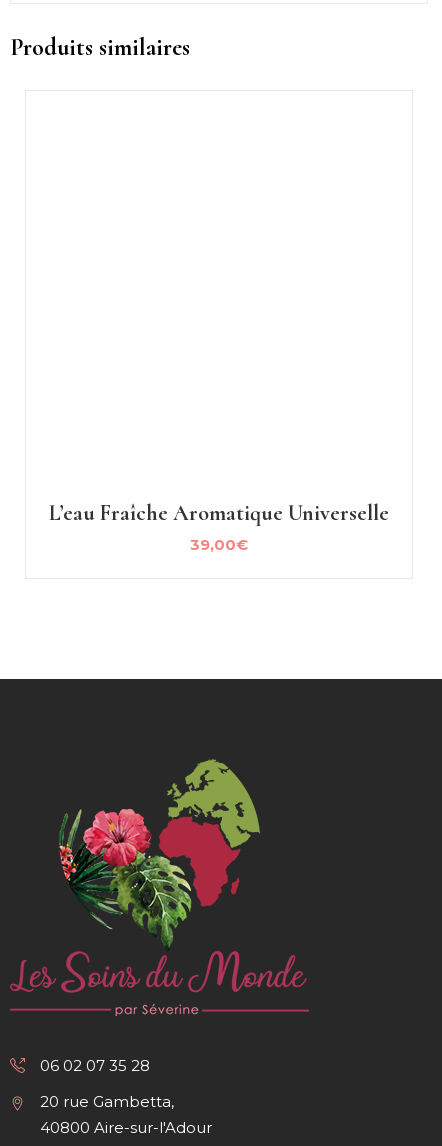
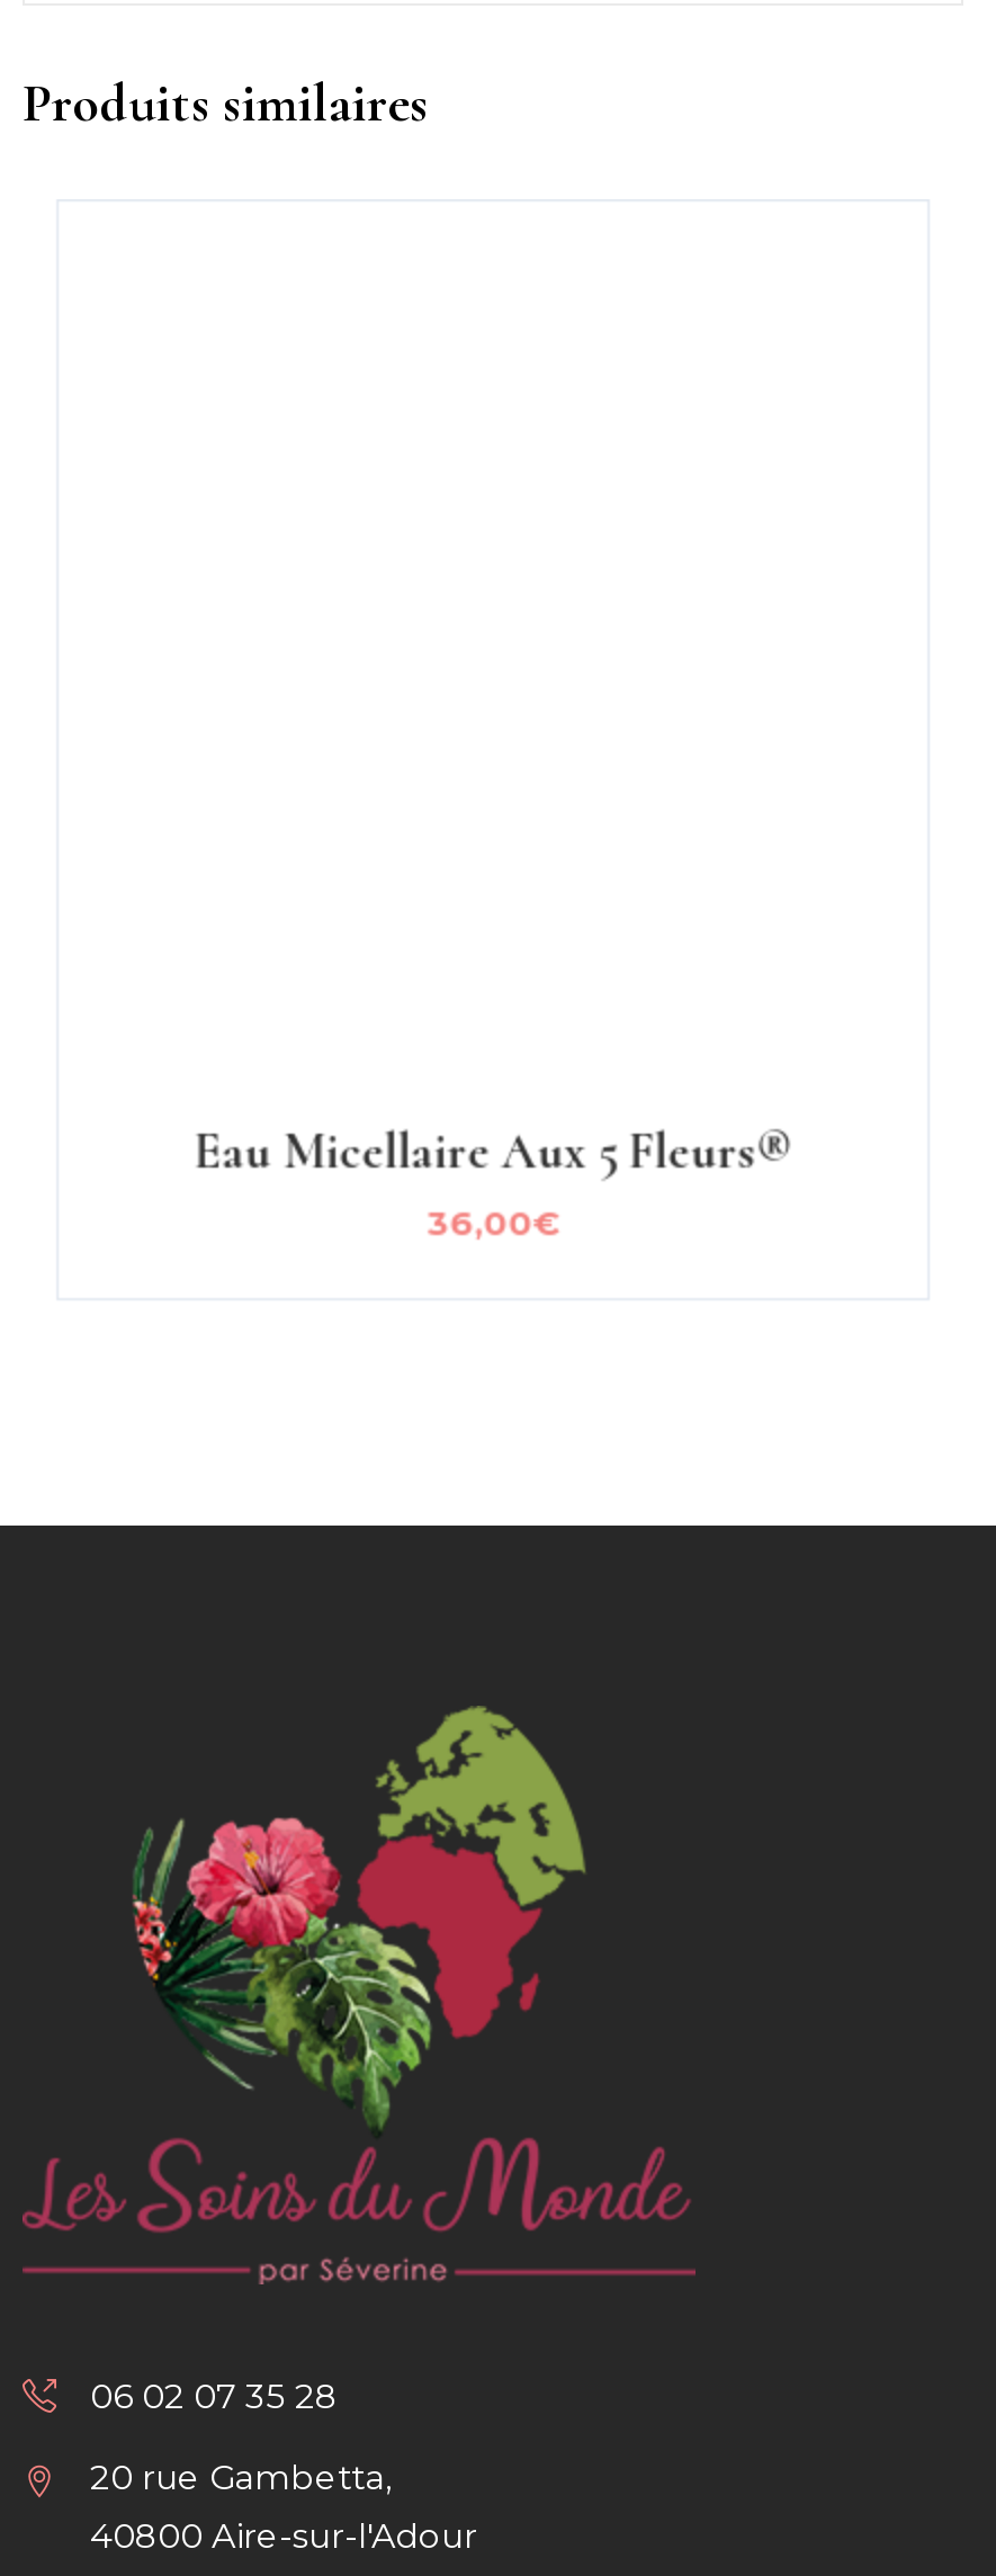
- L’eau Fraîche Aromatique Universelle
- 39,00€
+ Eau Micellaire Aux 5 Fleurs®
+ 36,00€
